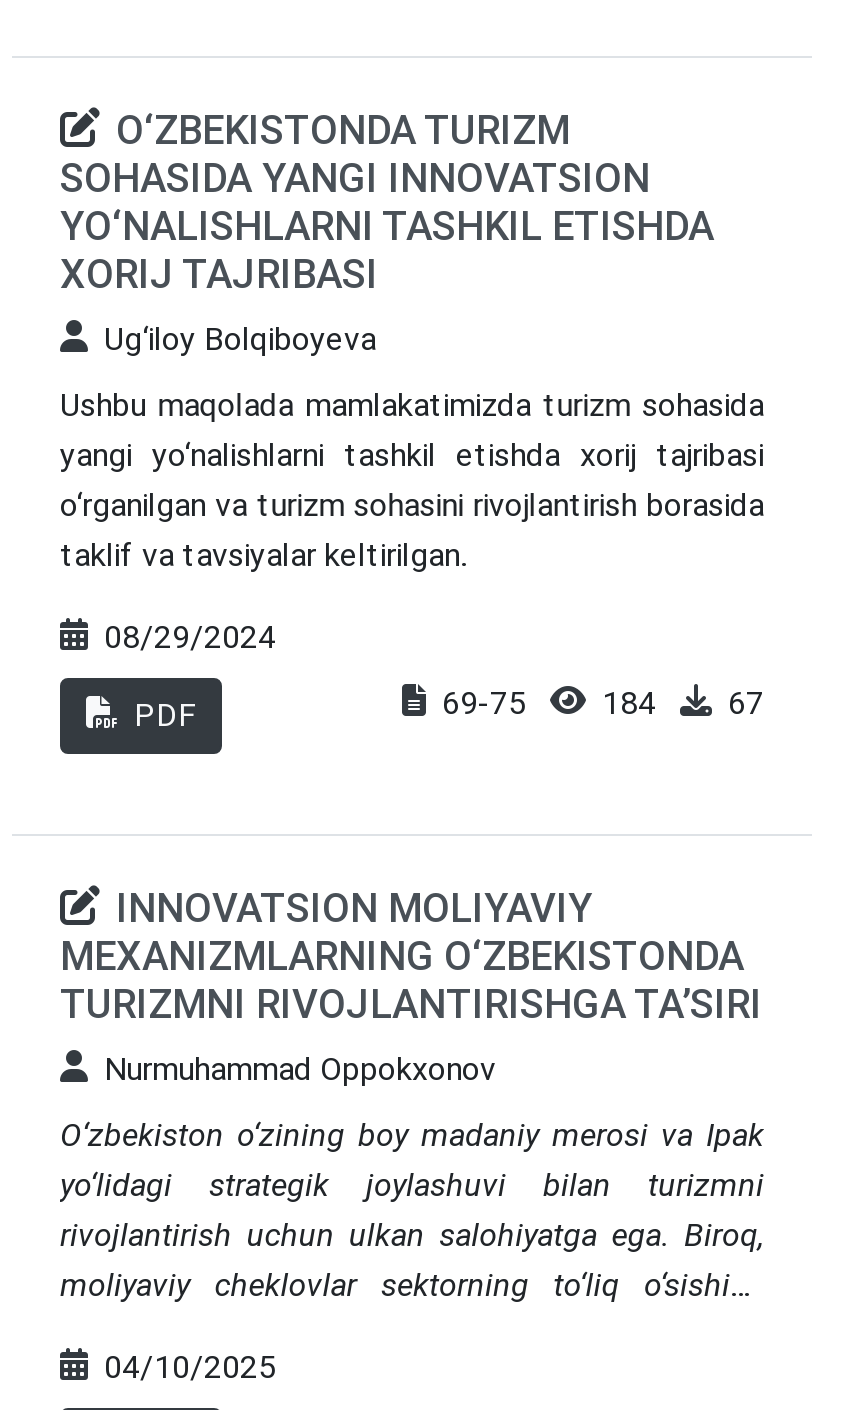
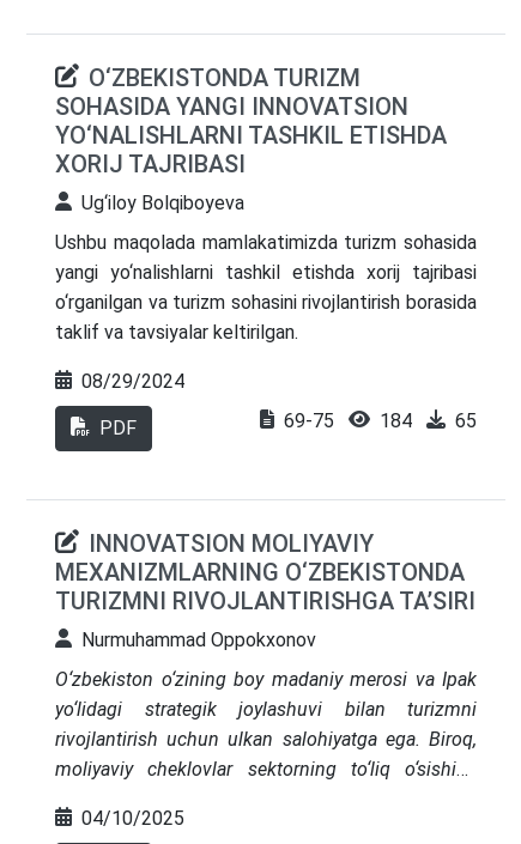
- 69-75 184 67
+ 69-75 184 65
